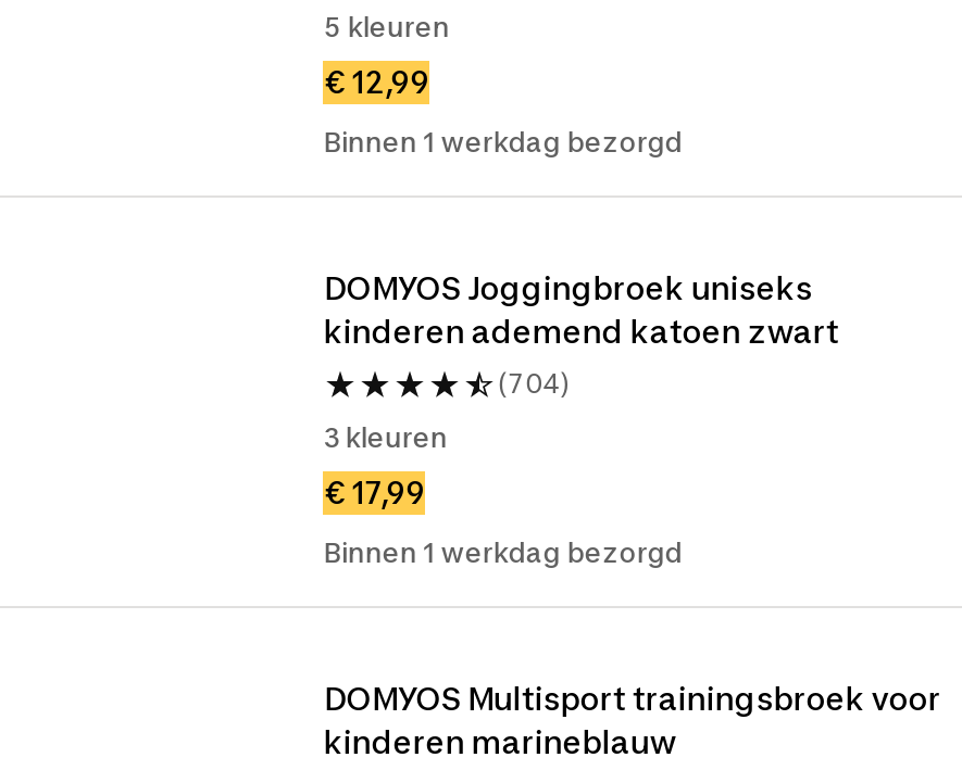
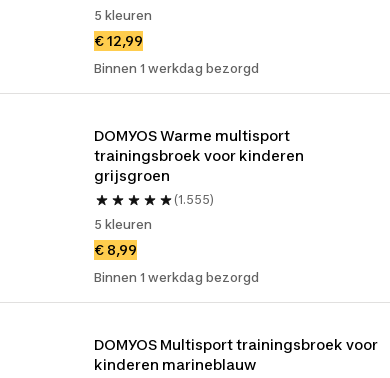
- DOMYOS Joggingbroek uniseks
- kinderen ademend katoen zwart
+ DOMYOS Warme multisport
+ trainingsbroek voor kinderen
+ grijsgroen

- (704)
+ (1.555)

- 3 kleuren
+ 5 kleuren

- € 17,99
+ € 8,99
